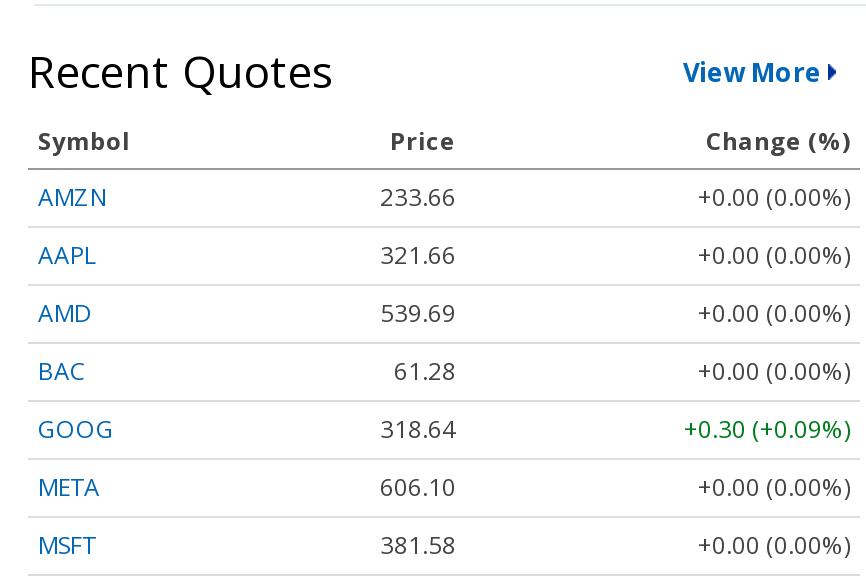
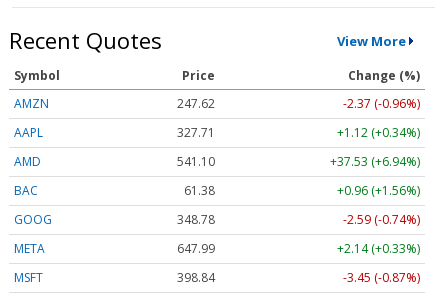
- 233.66
+ 247.62

- +0.00 (0.00%)
+ -2.37 (-0.96%)

- 321.66
+ 327.71

- +0.00 (0.00%)
+ +1.12 (+0.34%)

- 539.69
+ 541.10

- +0.00 (0.00%)
+ +37.53 (+6.94%)

- 61.28
+ 61.38

- +0.00 (0.00%)
+ +0.96 (+1.56%)

- 318.64
+ 348.78

- +0.30 (+0.09%)
+ -2.59 (-0.74%)

- 606.10
+ 647.99

- +0.00 (0.00%)
+ +2.14 (+0.33%)

- 381.58
+ 398.84

- +0.00 (0.00%)
+ -3.45 (-0.87%)
